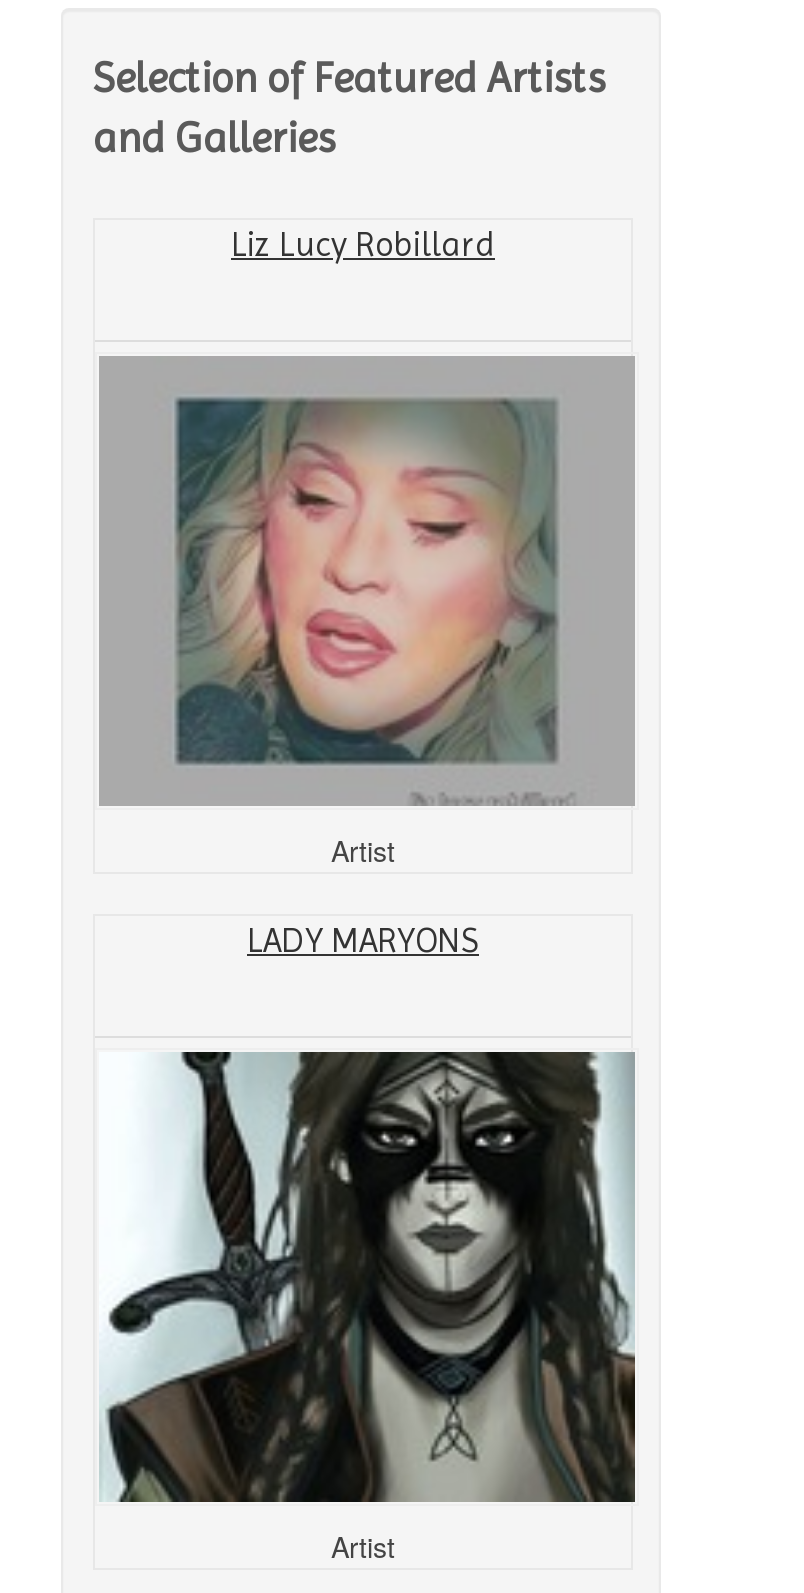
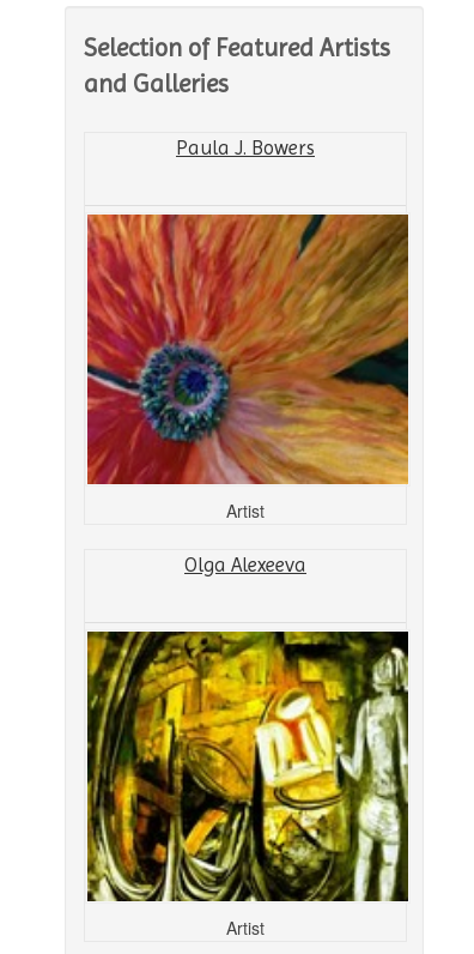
- Liz Lucy Robillard
+ Paula J. Bowers

- [image]
+ [image]

- LADY MARYONS
+ Olga Alexeeva

- [image]
+ [image]
